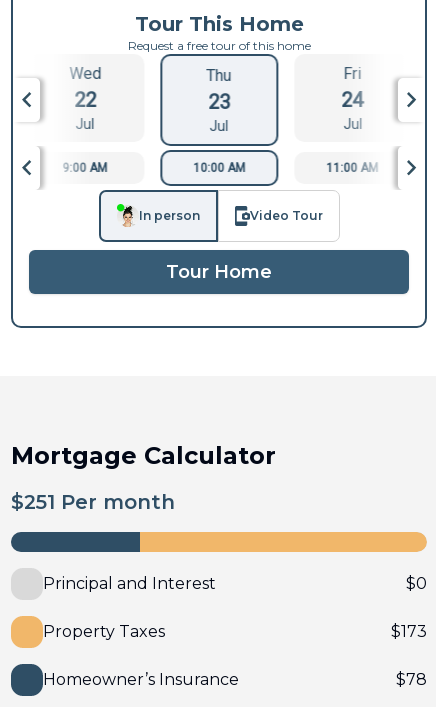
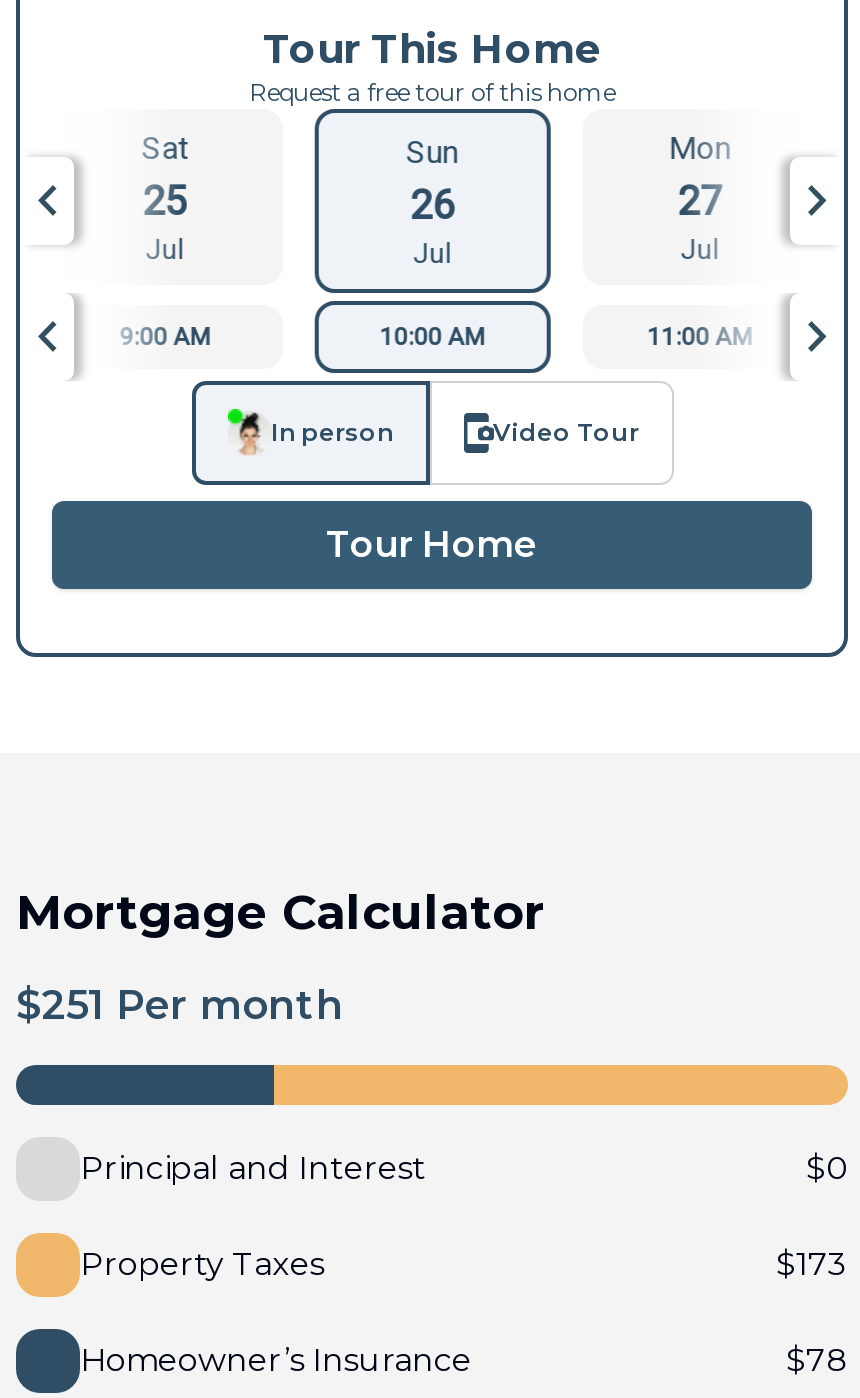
- Wed
- 22
+ Sat
+ 25

- Thu
- 23
+ Sun
+ 26

- Fri
- 24
+ Mon
+ 27
